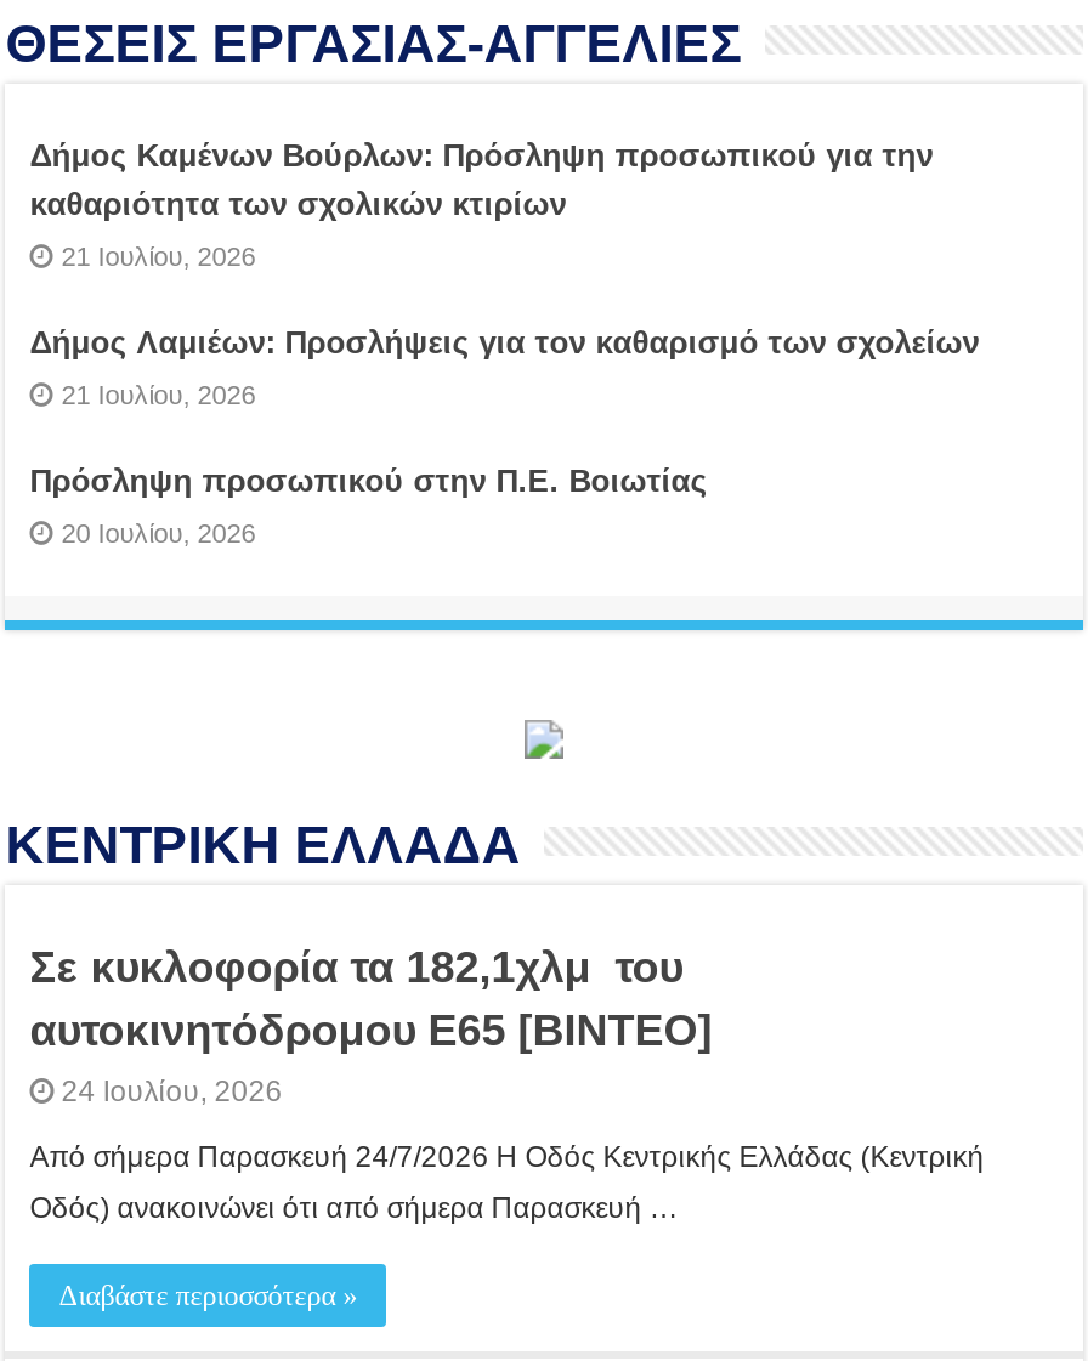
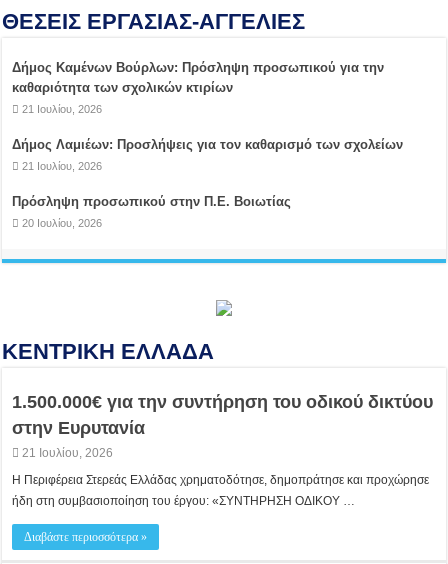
- Σε κυκλοφορία τα 182,1χλμ του
- αυτοκινητόδρομου Ε65 [ΒΙΝΤΕΟ]
- 24 Ιουλίου, 2026
+ 1.500.000€ για την συντήρηση του οδικού δικτύου
+ στην Ευρυτανία
+ 21 Ιουλίου, 2026

- Από σήμερα Παρασκευή 24/7/2026 Η Οδός Κεντρικής Ελλάδας (Κεντρική
+ Η Περιφέρεια Στερεάς Ελλάδας χρηματοδότησε, δημοπράτησε και προχώρησε

- Οδός) ανακοινώνει ότι από σήμερα Παρασκευή …
+ ήδη στη συμβασιοποίηση του έργου: «ΣΥΝΤΗΡΗΣΗ ΟΔΙΚΟΥ …
